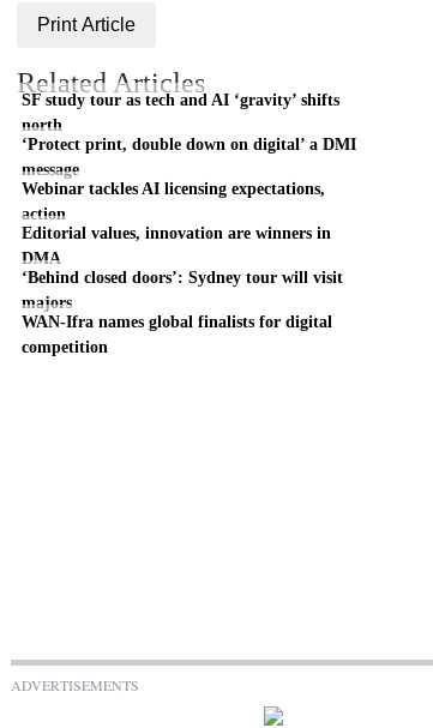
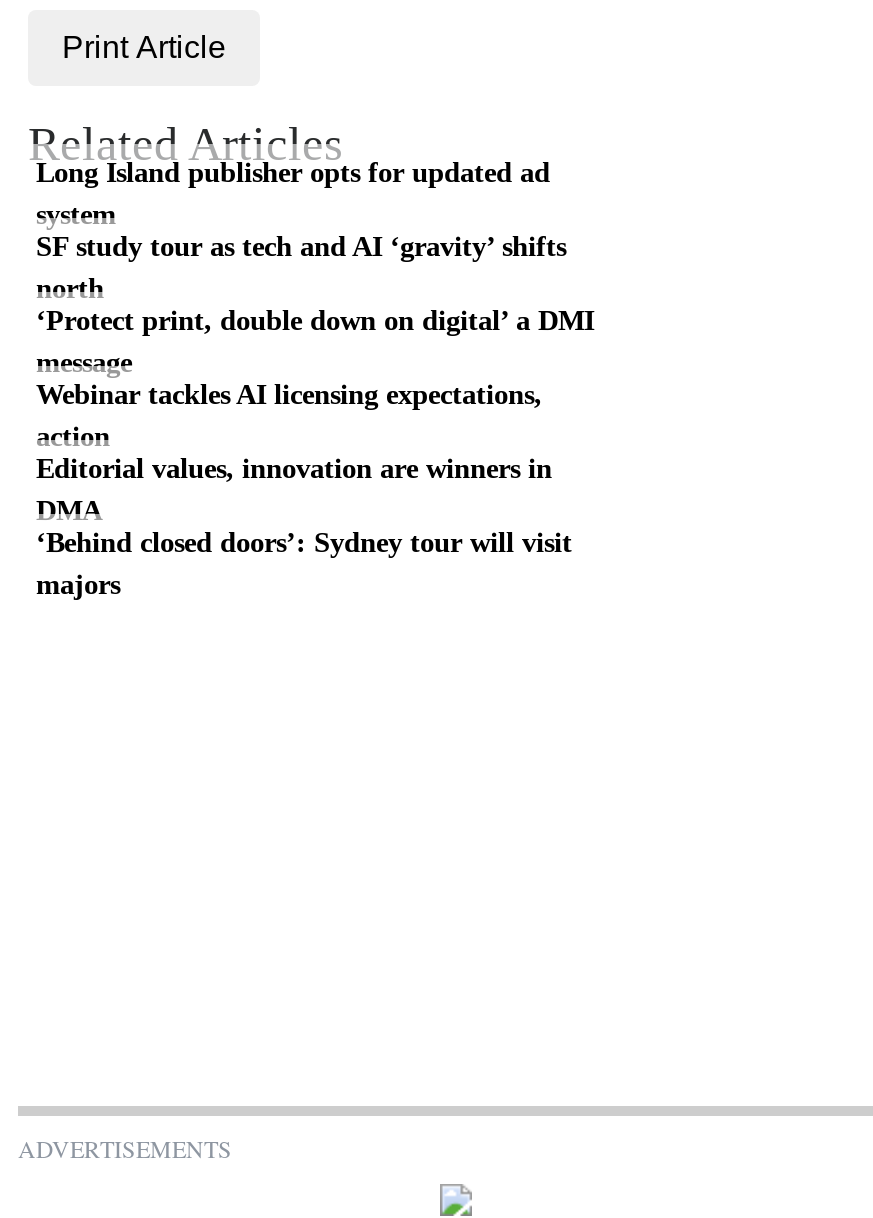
moved down: SF study tour as tech and AI ‘gravity’ shifts | north | ‘Protect print, double down on digital’ a DMI | ... | ‘Behind closed doors’: Sydney tour will visit | majors

+ Long Island publisher opts for updated ad
+ system

- WAN-Ifra names global finalists for digital
- competition
